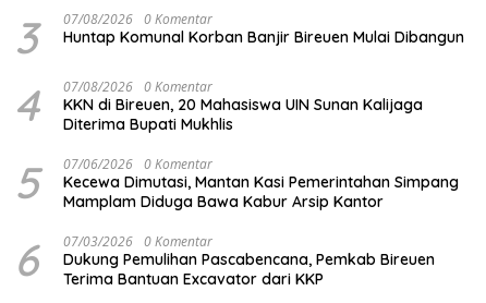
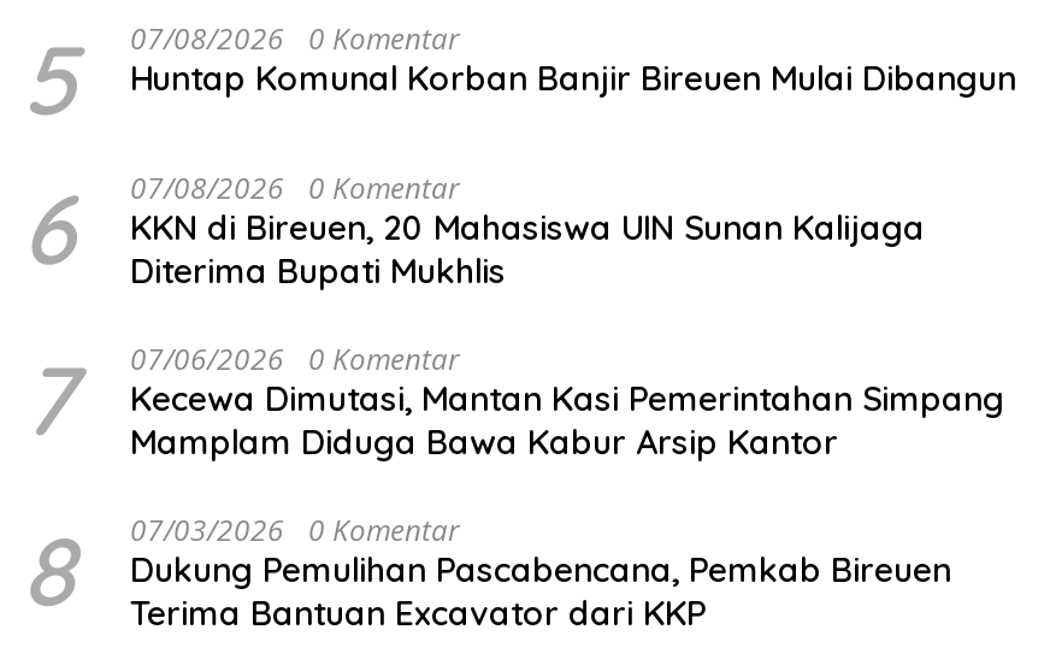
- 3 07/08/2026 0 Komentar Huntap Komunal Korban Banjir Bireuen Mulai Dibangun
+ 5 07/08/2026 0 Komentar Huntap Komunal Korban Banjir Bireuen Mulai Dibangun

- 4 07/08/2026 0 Komentar KKN di Bireuen, 20 Mahasiswa UIN Sunan Kalijaga
+ 6 07/08/2026 0 Komentar KKN di Bireuen, 20 Mahasiswa UIN Sunan Kalijaga

- 5 07/06/2026 0 Komentar Kecewa Dimutasi, Mantan Kasi Pemerintahan Simpang Mamplam Diduga Bawa Kabur Arsip Kantor
+ 7 07/06/2026 0 Komentar Kecewa Dimutasi, Mantan Kasi Pemerintahan Simpang Mamplam Diduga Bawa Kabur Arsip Kantor

- 6 07/03/2026 0 Komentar Dukung Pemulihan Pascabencana, Pemkab Bireuen Terima Bantuan Excavator dari KKP
+ 8 07/03/2026 0 Komentar Dukung Pemulihan Pascabencana, Pemkab Bireuen Terima Bantuan Excavator dari KKP
